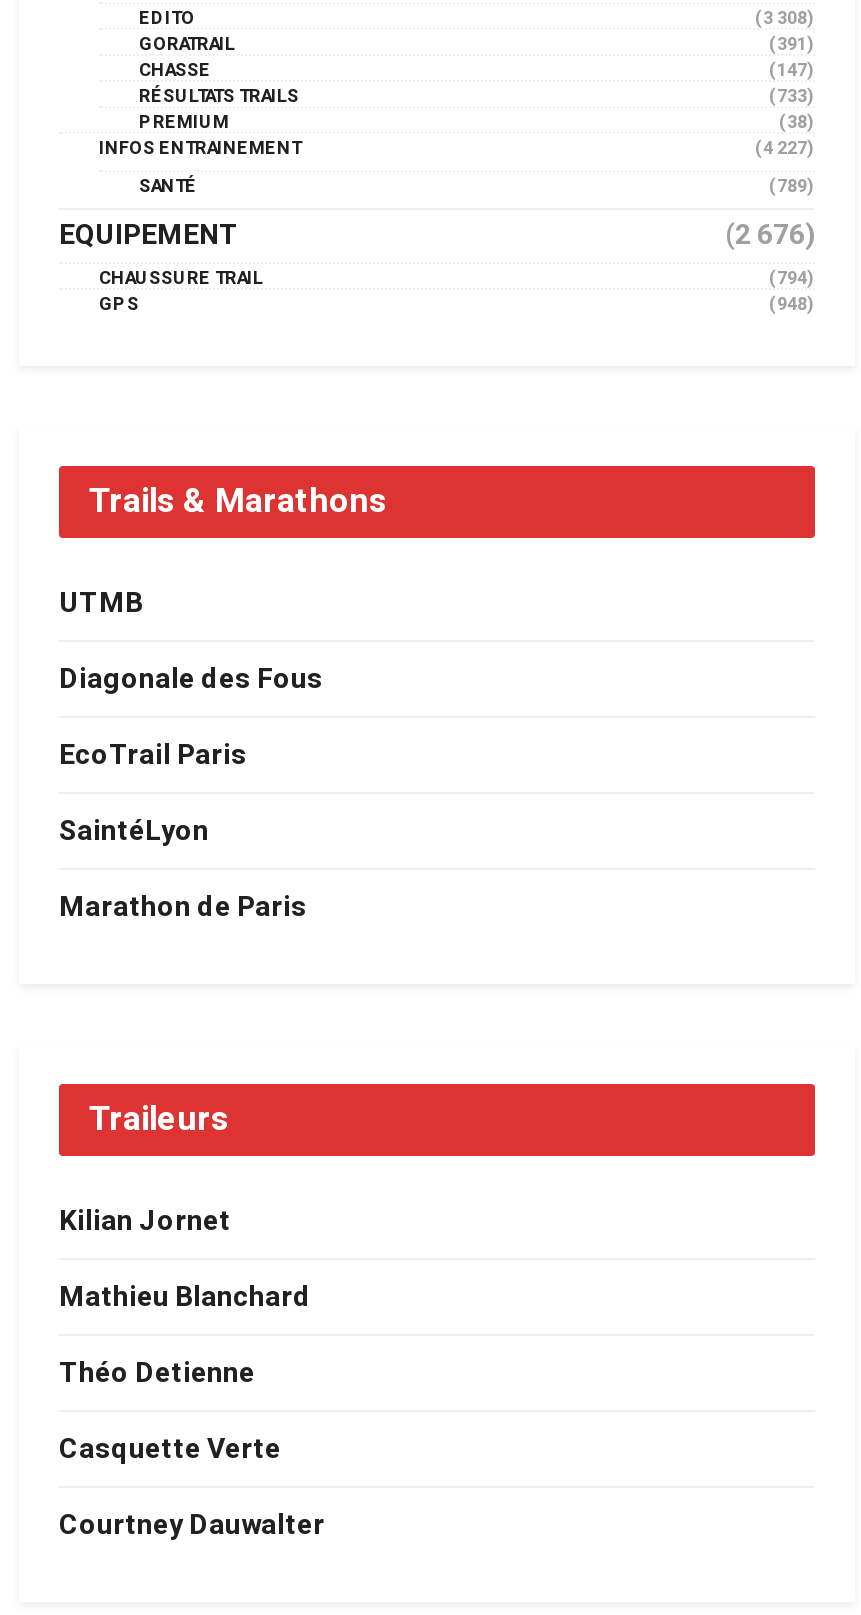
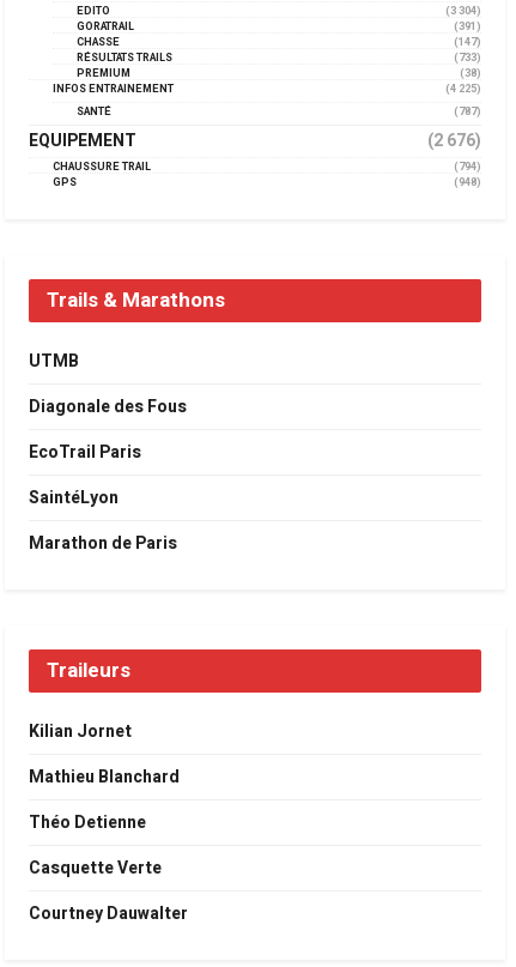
- (3 308)
+ (3 304)

- (4 227)
+ (4 225)

- (789)
+ (787)
